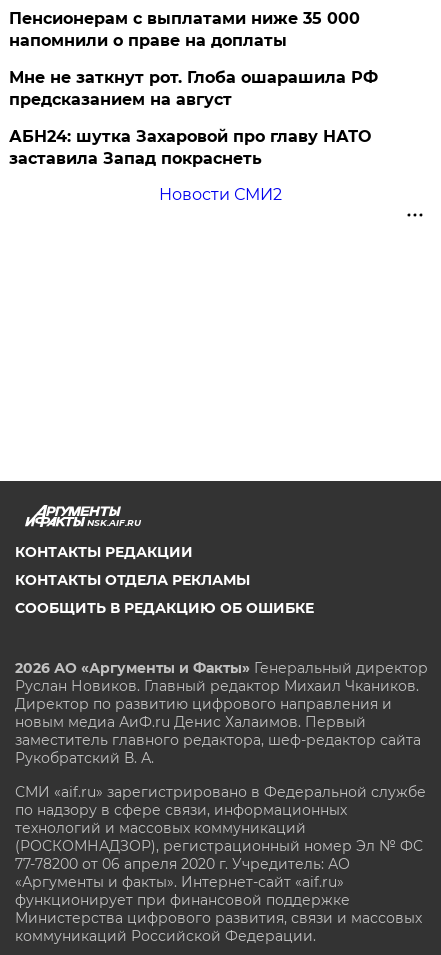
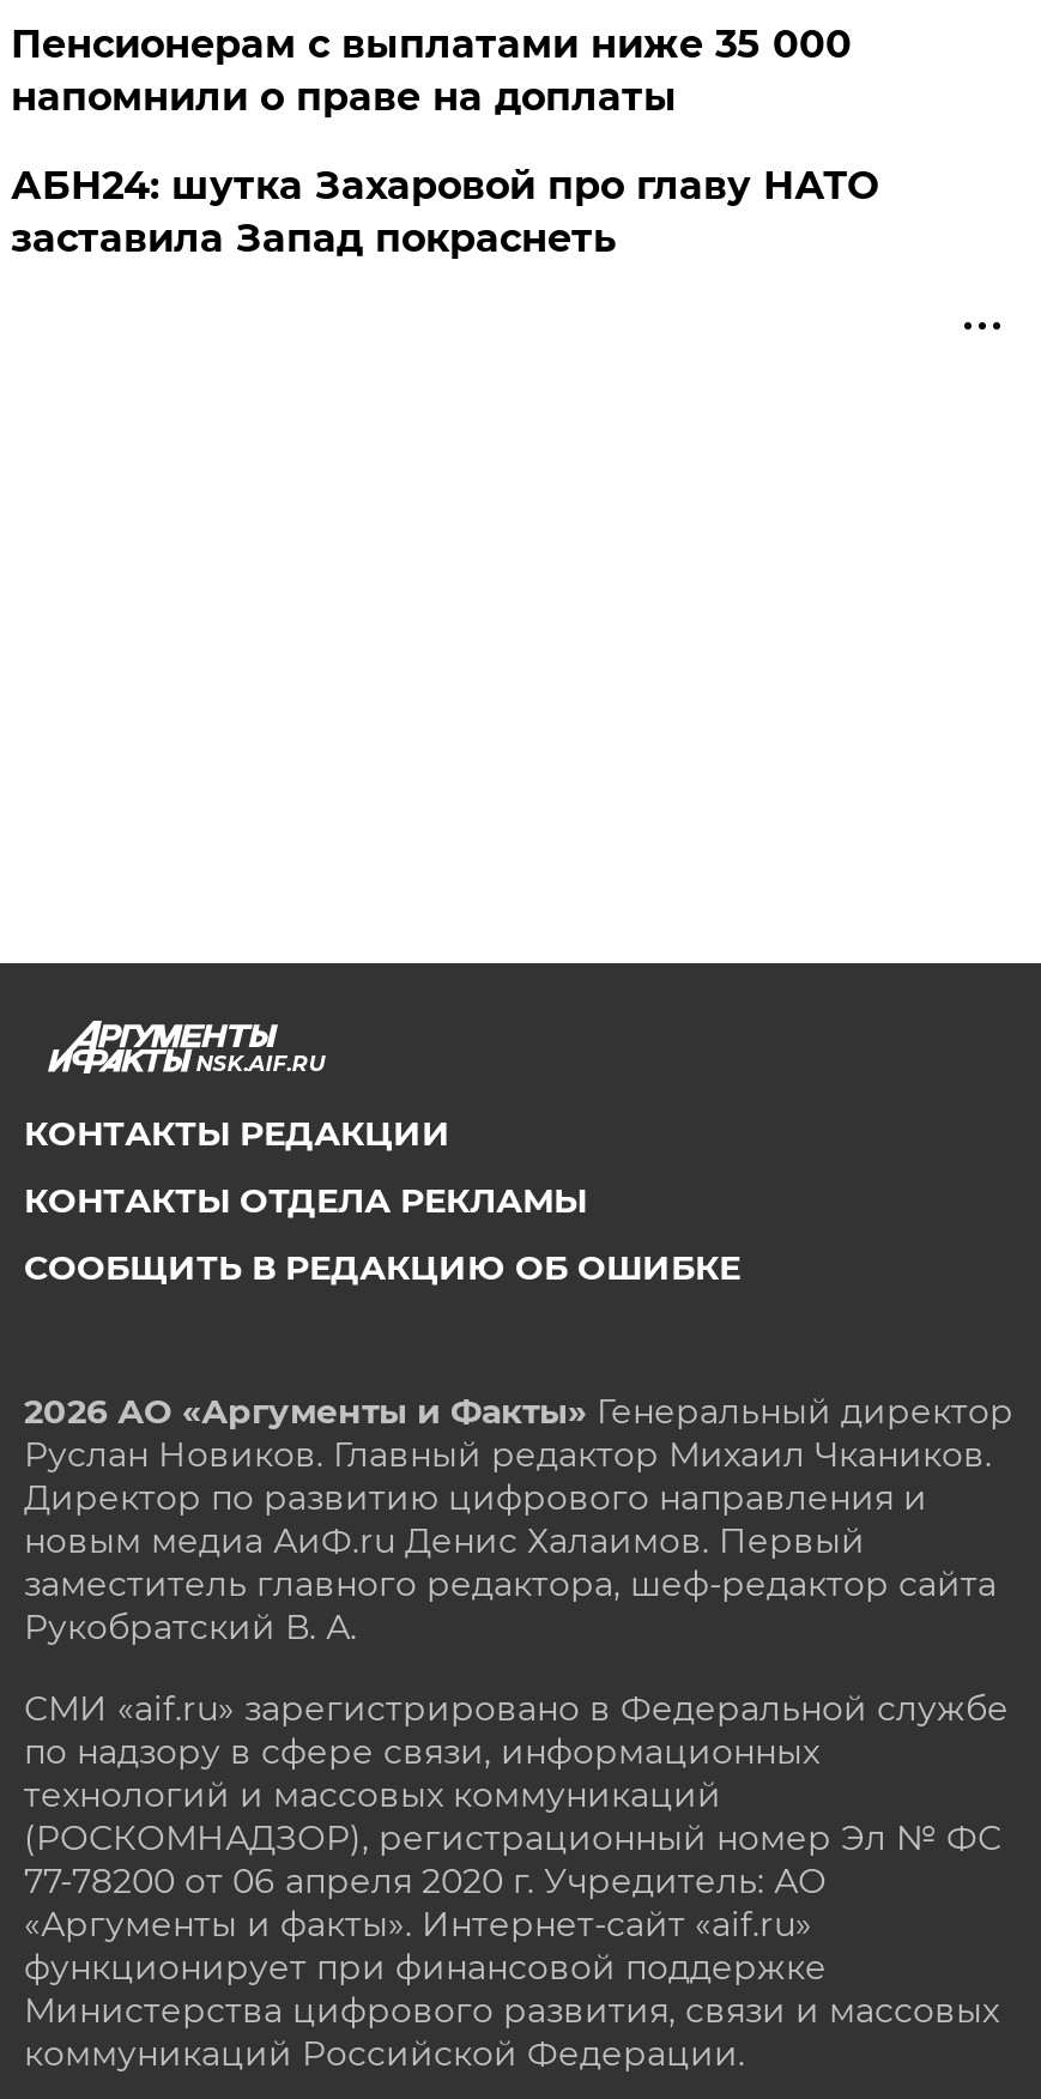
- Мне не заткнут рот. Глоба ошарашила РФ
- предсказанием на август

- Новости СМИ2
